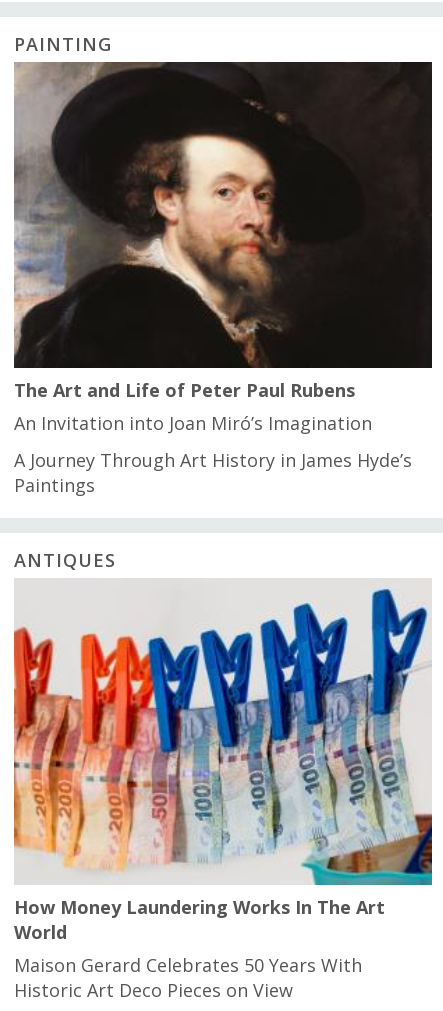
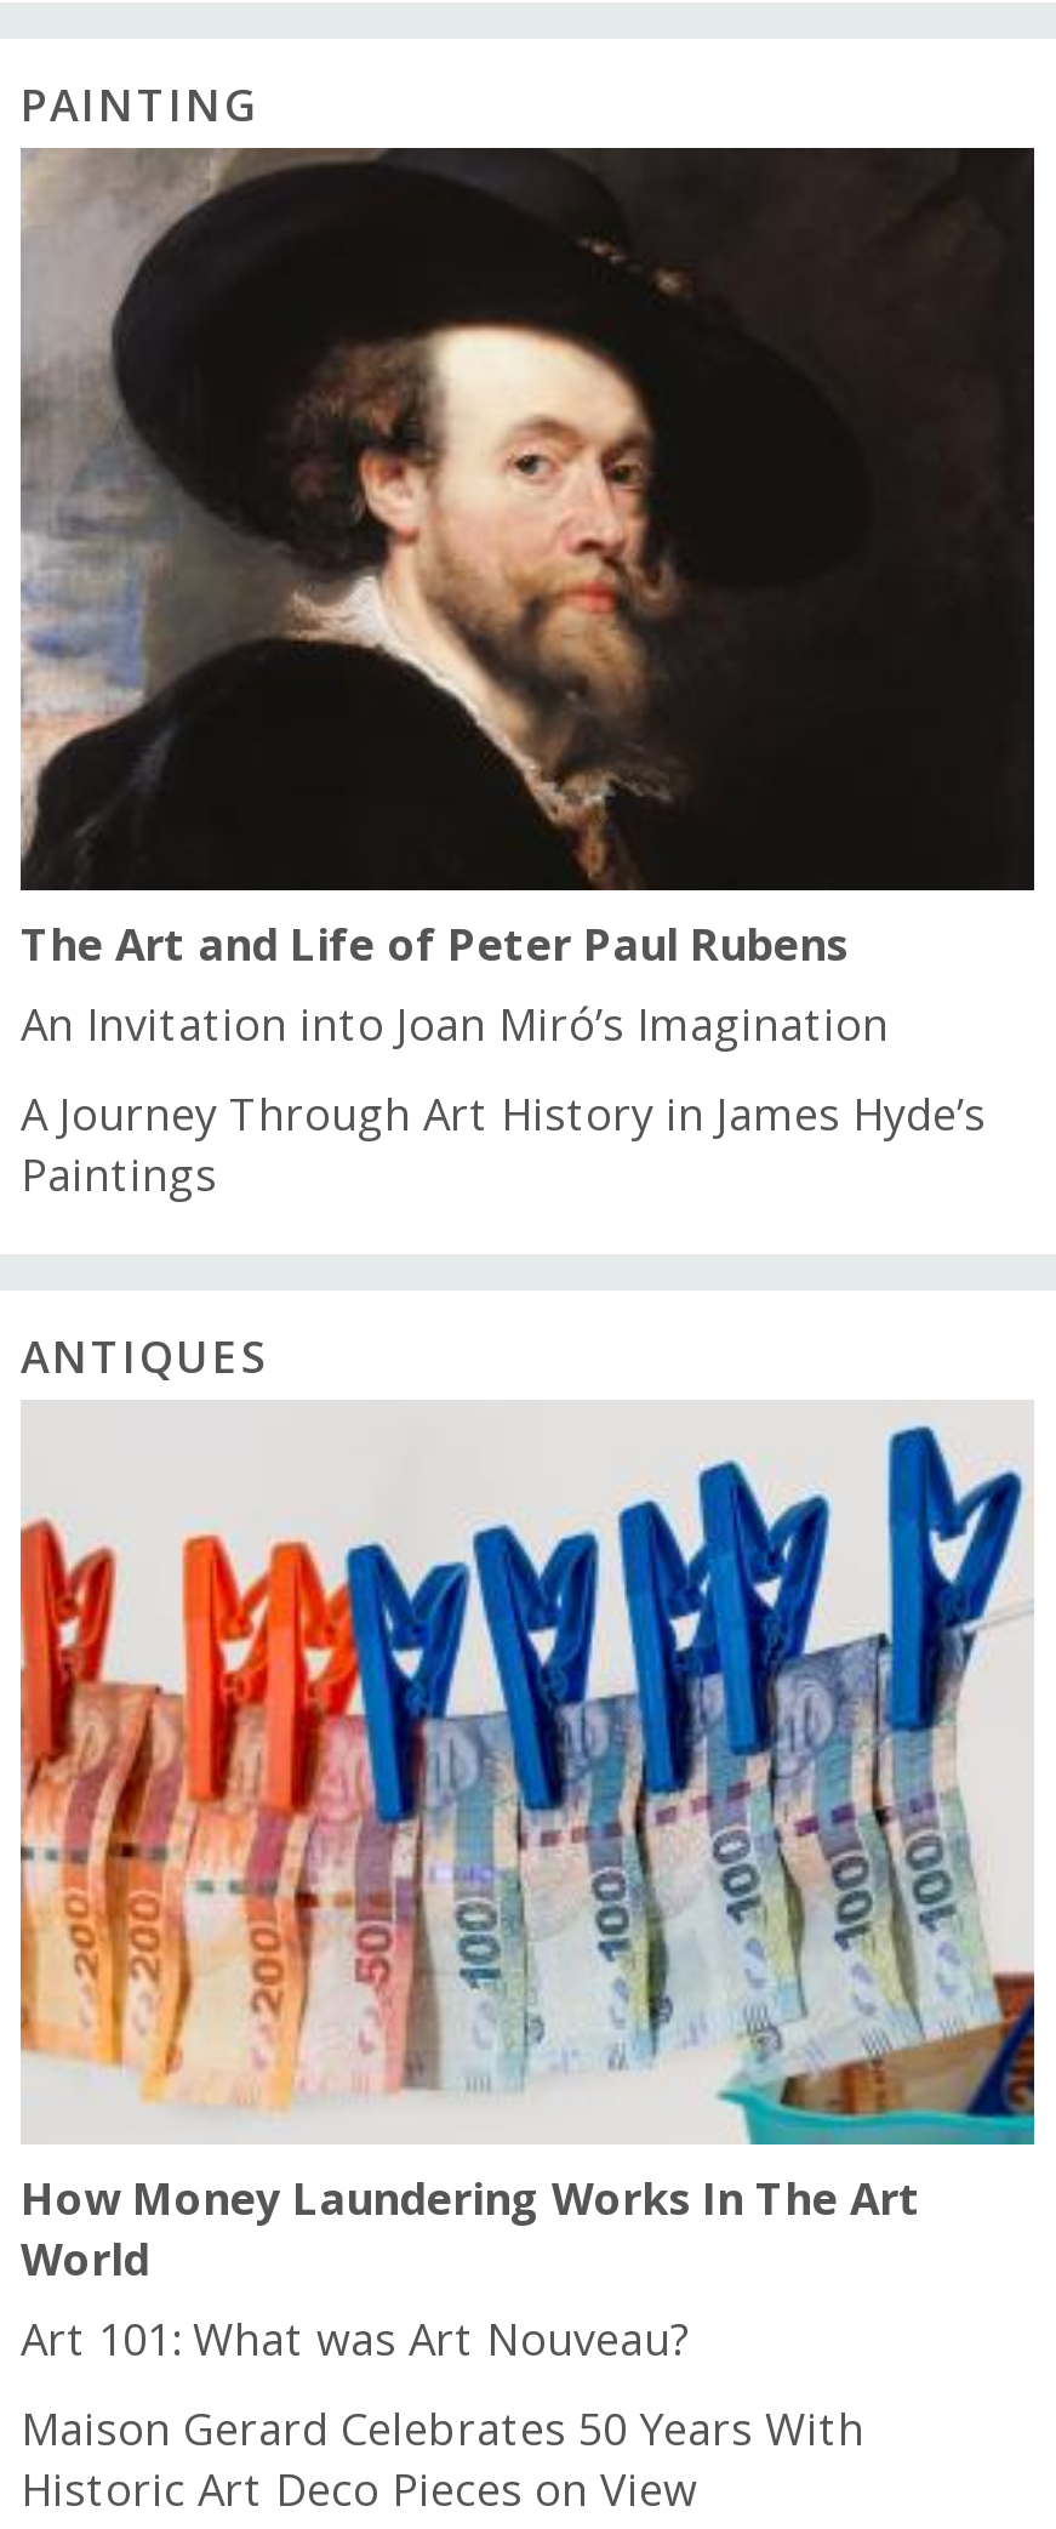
+ Art 101: What was Art Nouveau?
